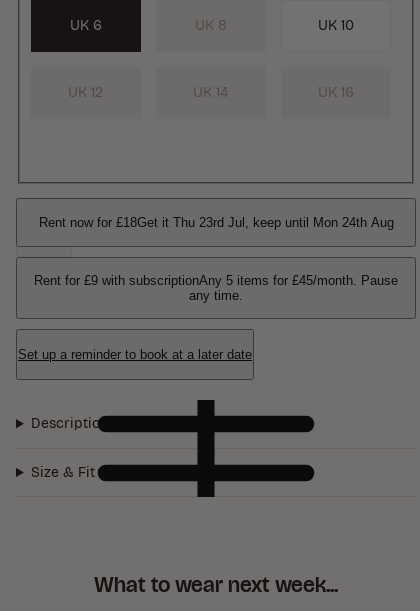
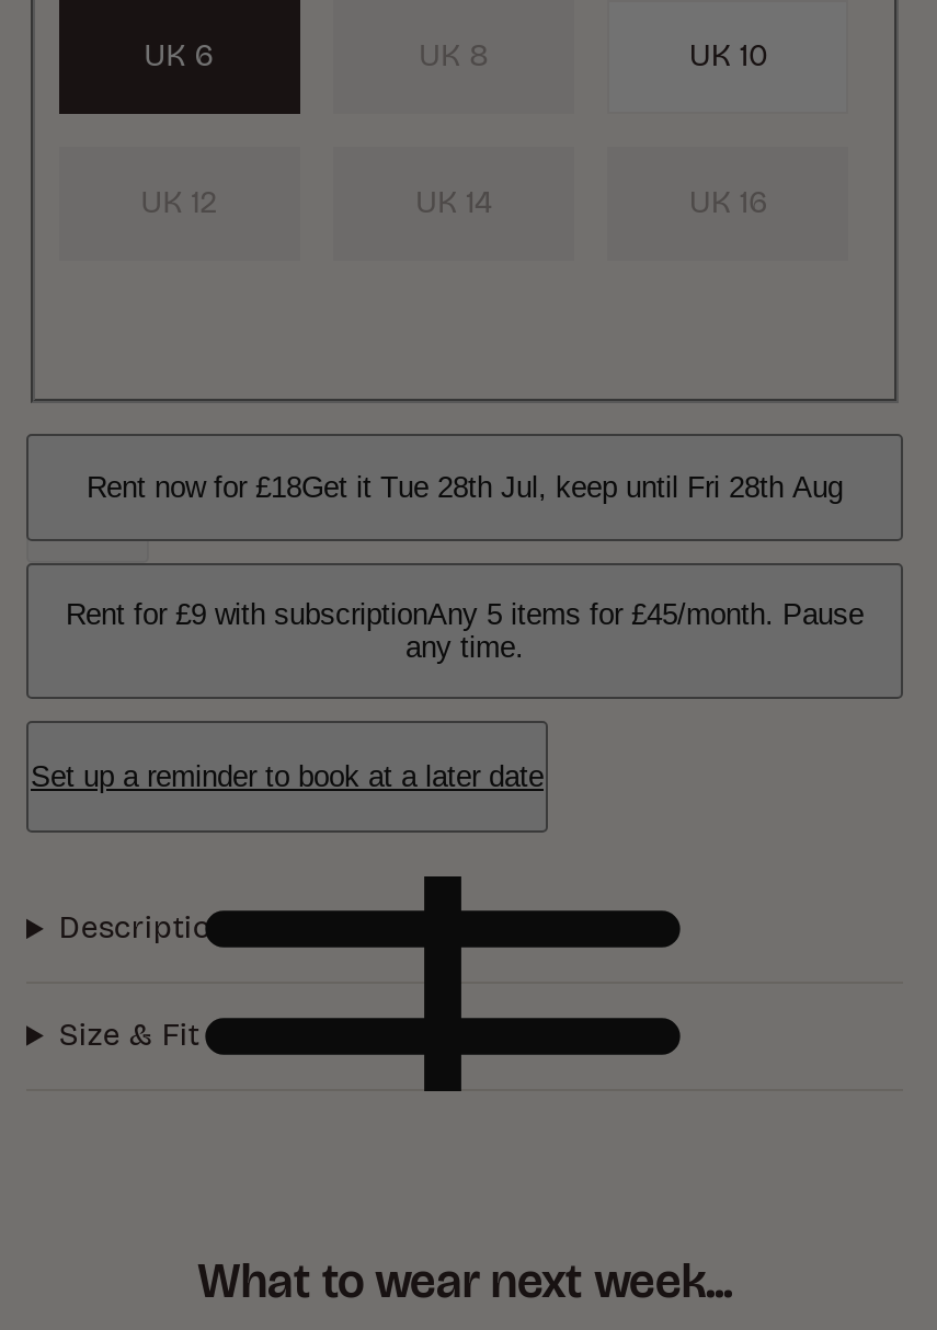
- Rent now for £18Get it Thu 23rd Jul, keep until Mon 24th Aug
+ Rent now for £18Get it Tue 28th Jul, keep until Fri 28th Aug
